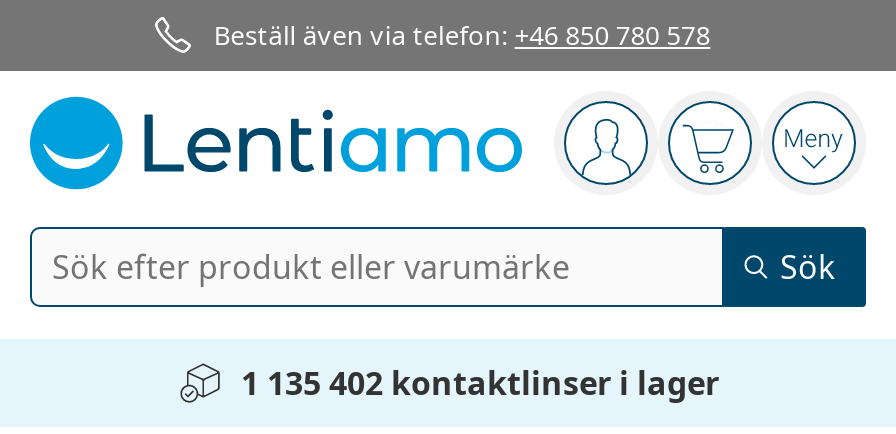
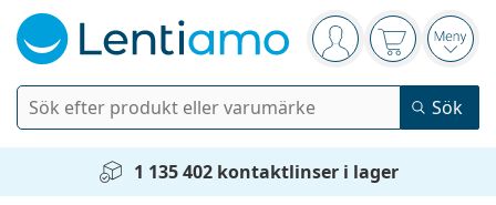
- Beställ även via telefon: +46 850 780 578
